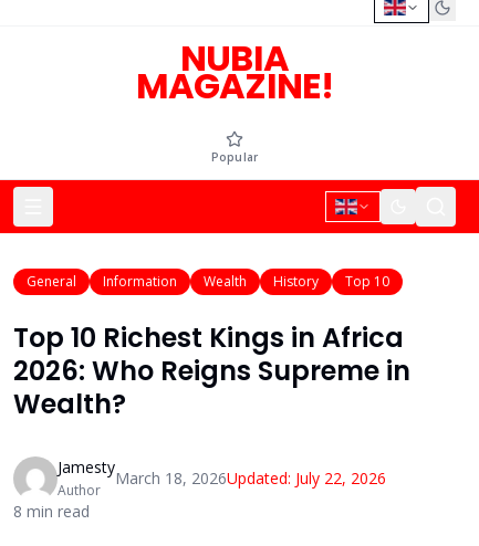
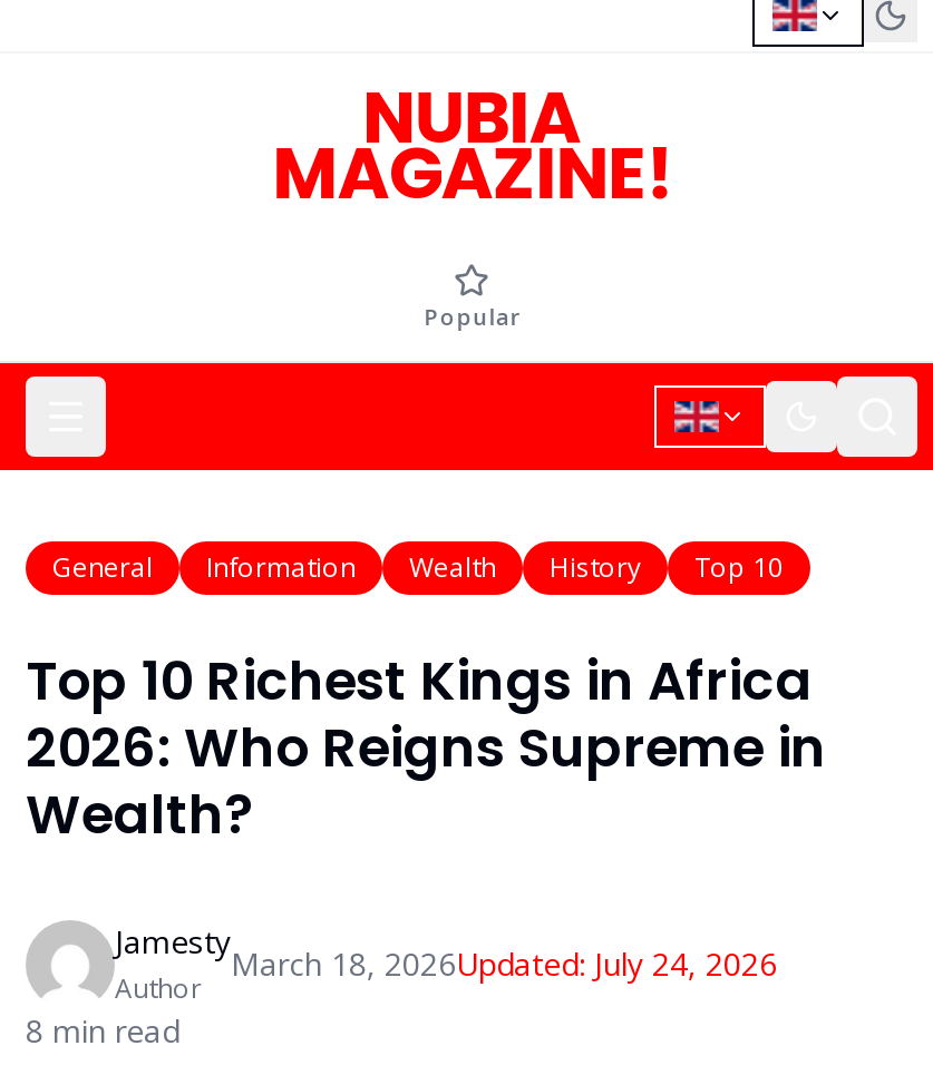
- March 18, 2026Updated: July 22, 2026
+ March 18, 2026Updated: July 24, 2026
